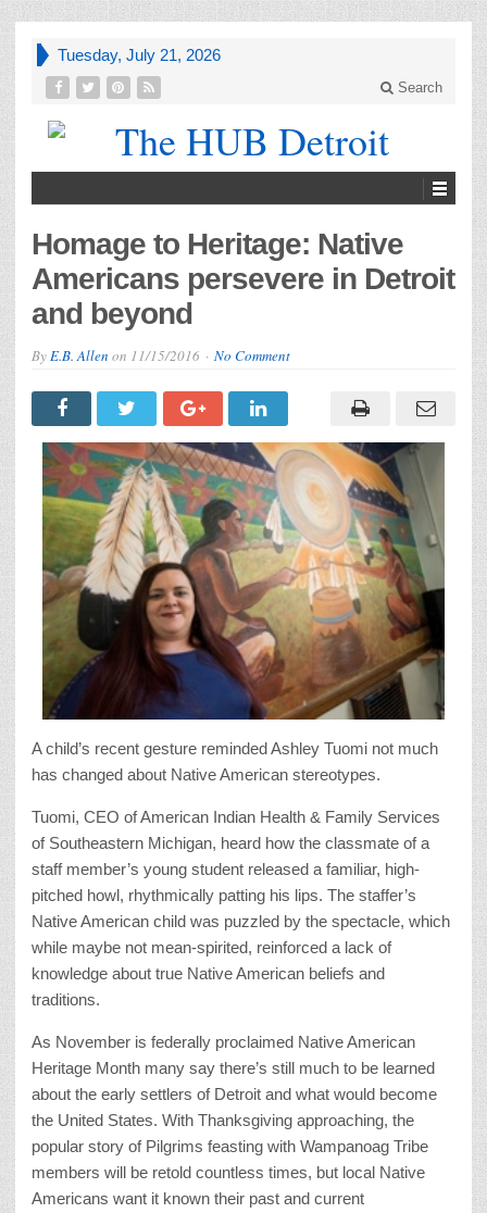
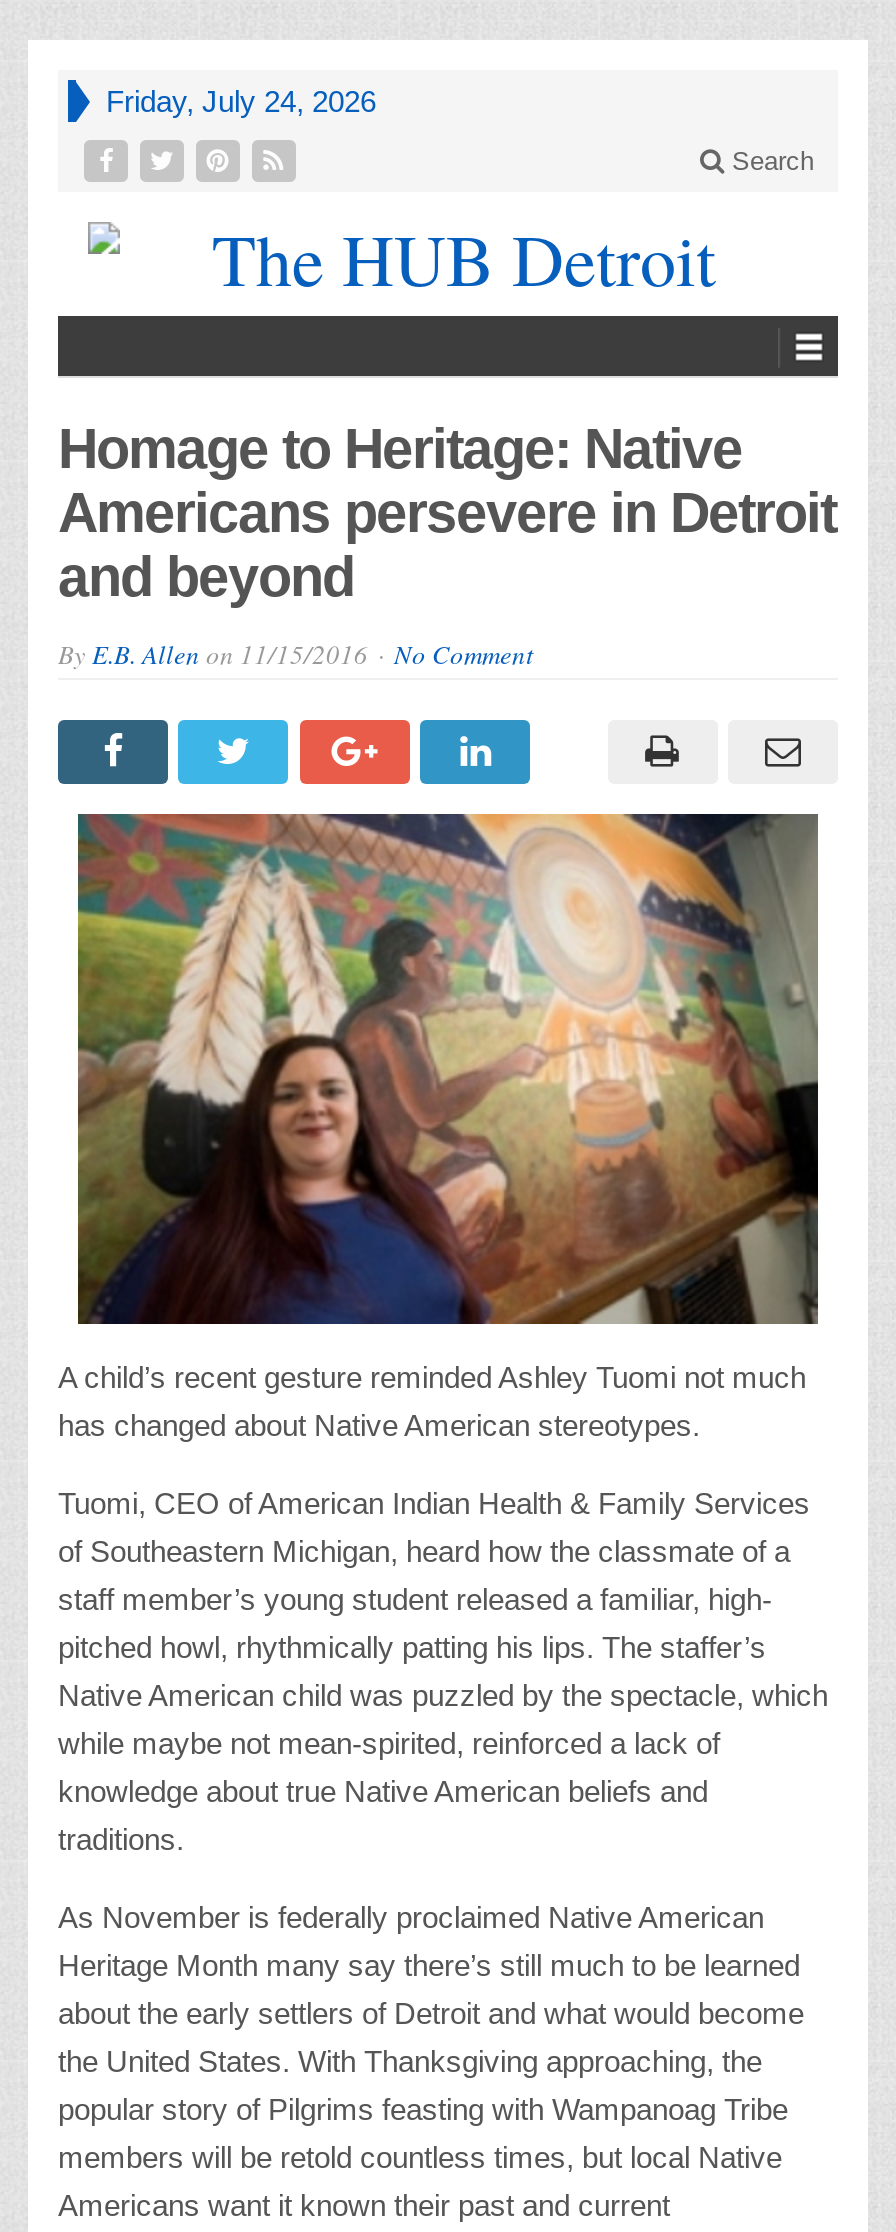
- Tuesday, July 21, 2026
+ Friday, July 24, 2026
